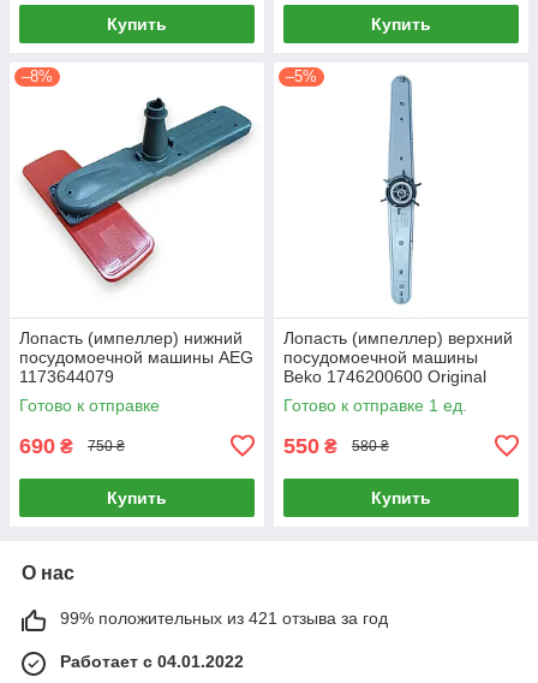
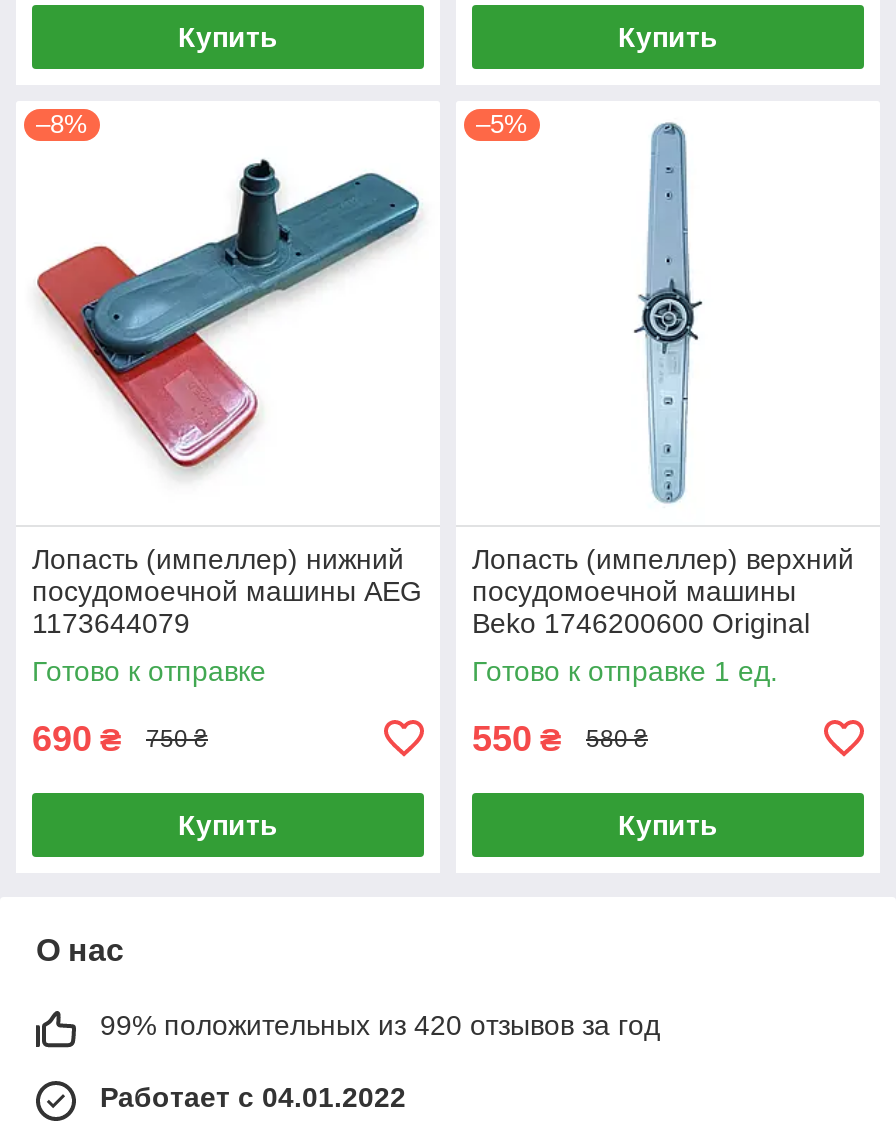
- 99% положительных из 421 отзыва за год
+ 99% положительных из 420 отзывов за год
